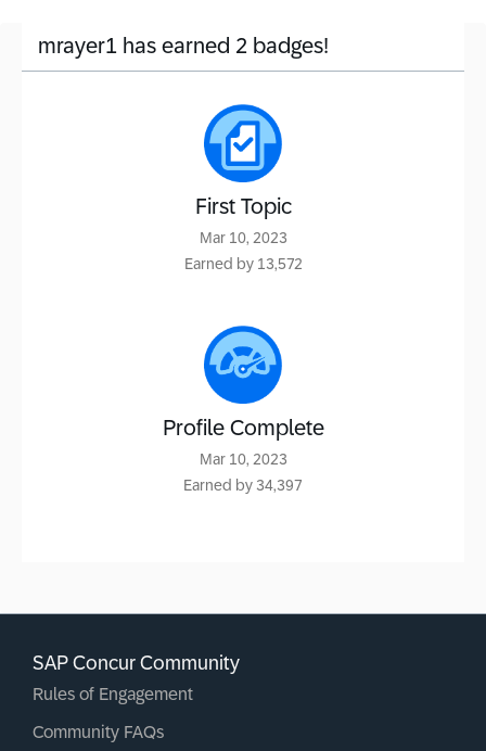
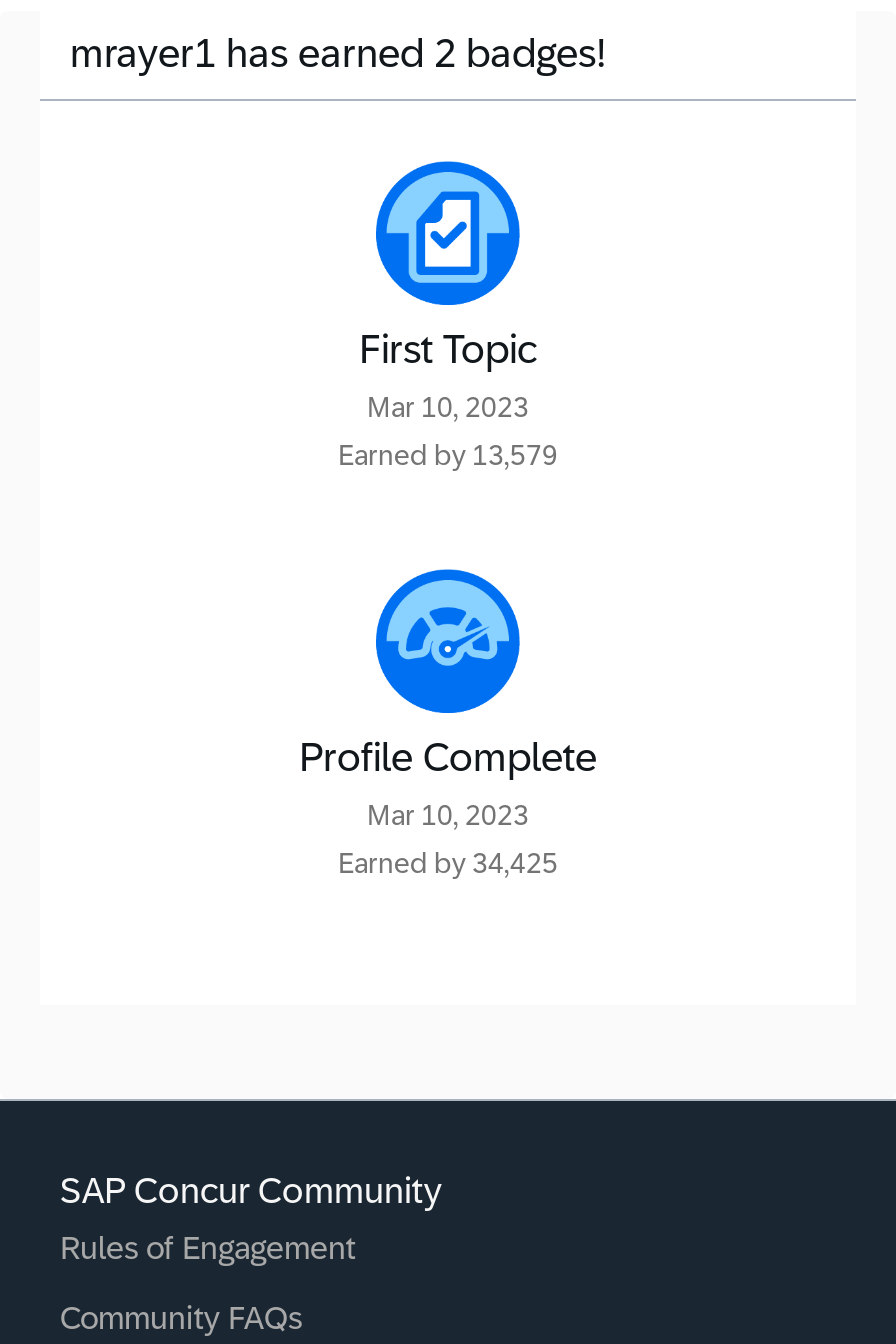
- Earned by 13,572
+ Earned by 13,579

- Earned by 34,397
+ Earned by 34,425
